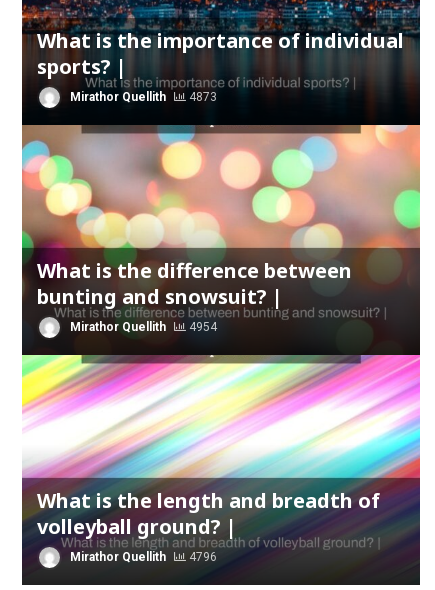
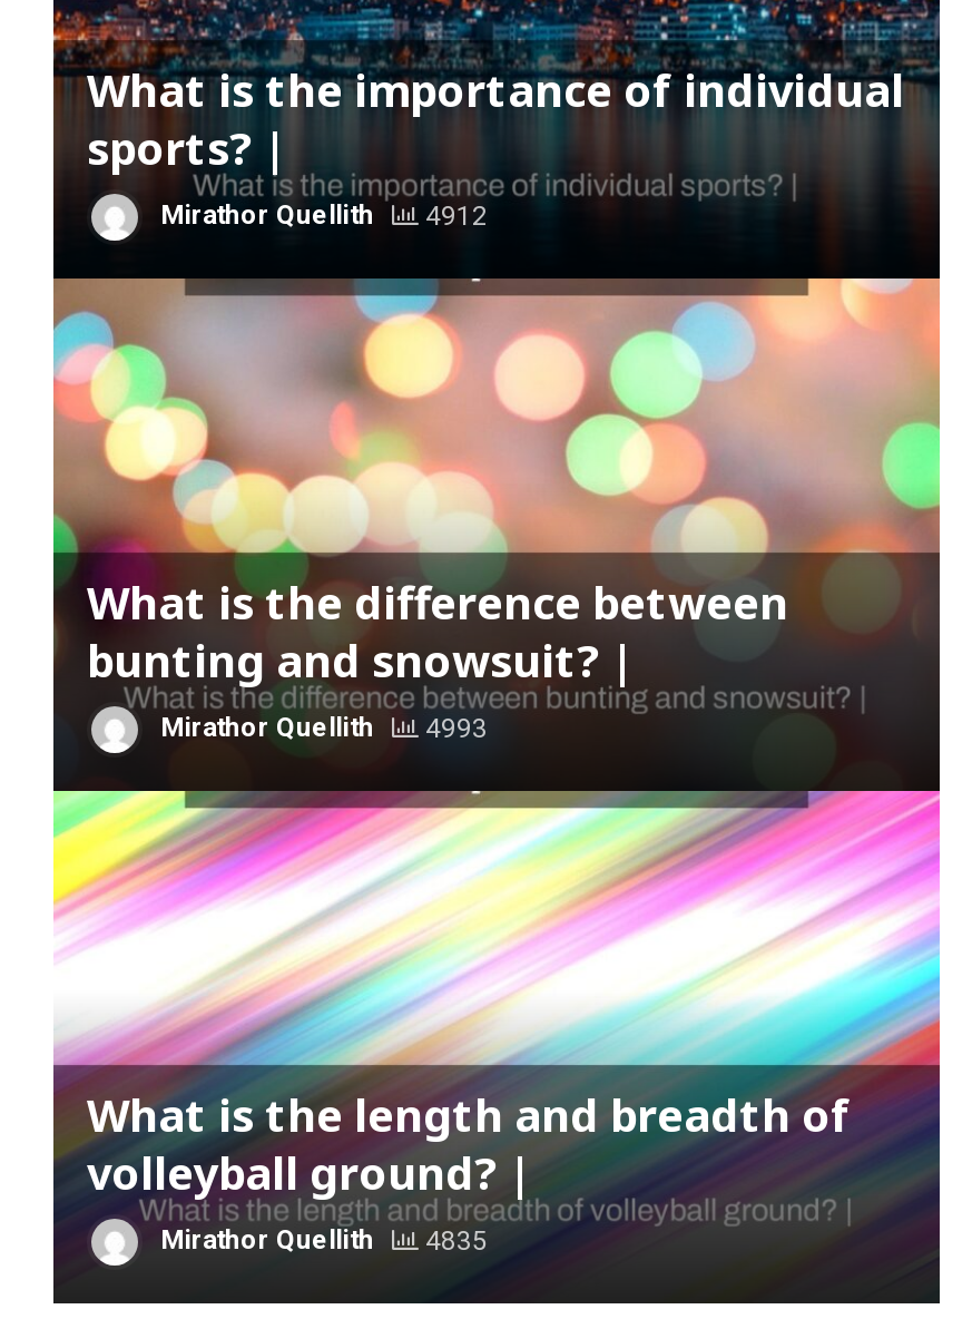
- Mirathor Quellith 4873
+ Mirathor Quellith 4912

- Mirathor Quellith 4954
+ Mirathor Quellith 4993

- Mirathor Quellith 4796
+ Mirathor Quellith 4835
